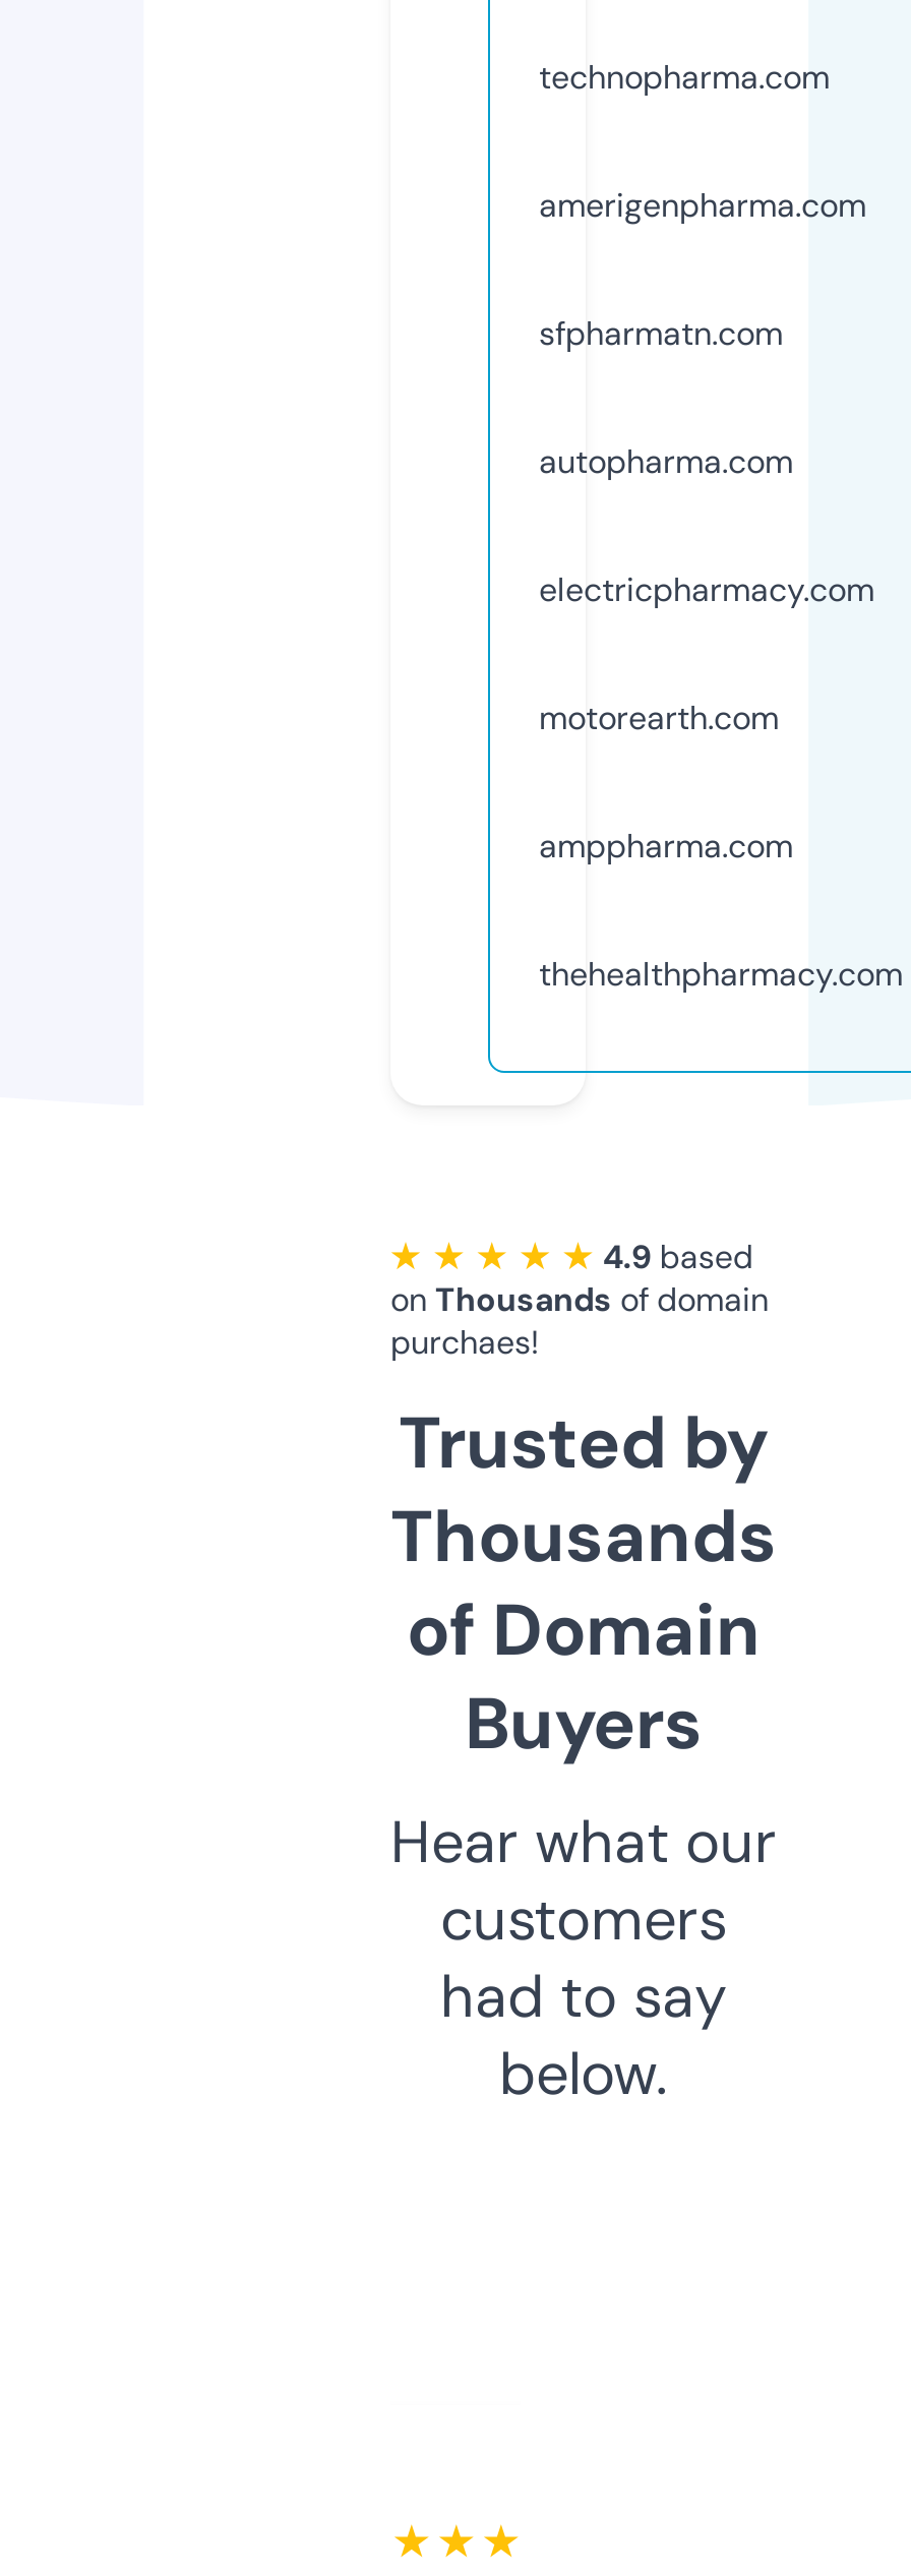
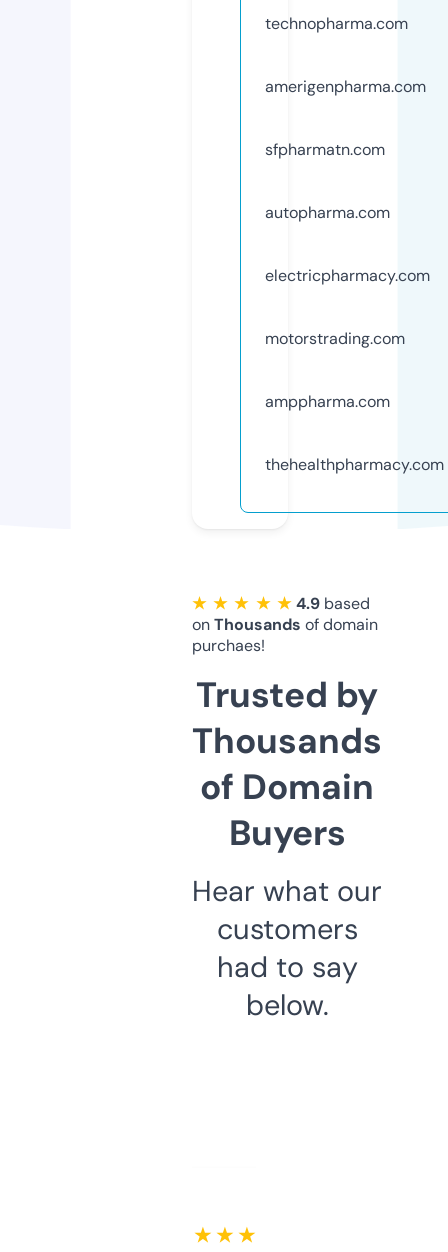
- motorearth.com
+ motorstrading.com
